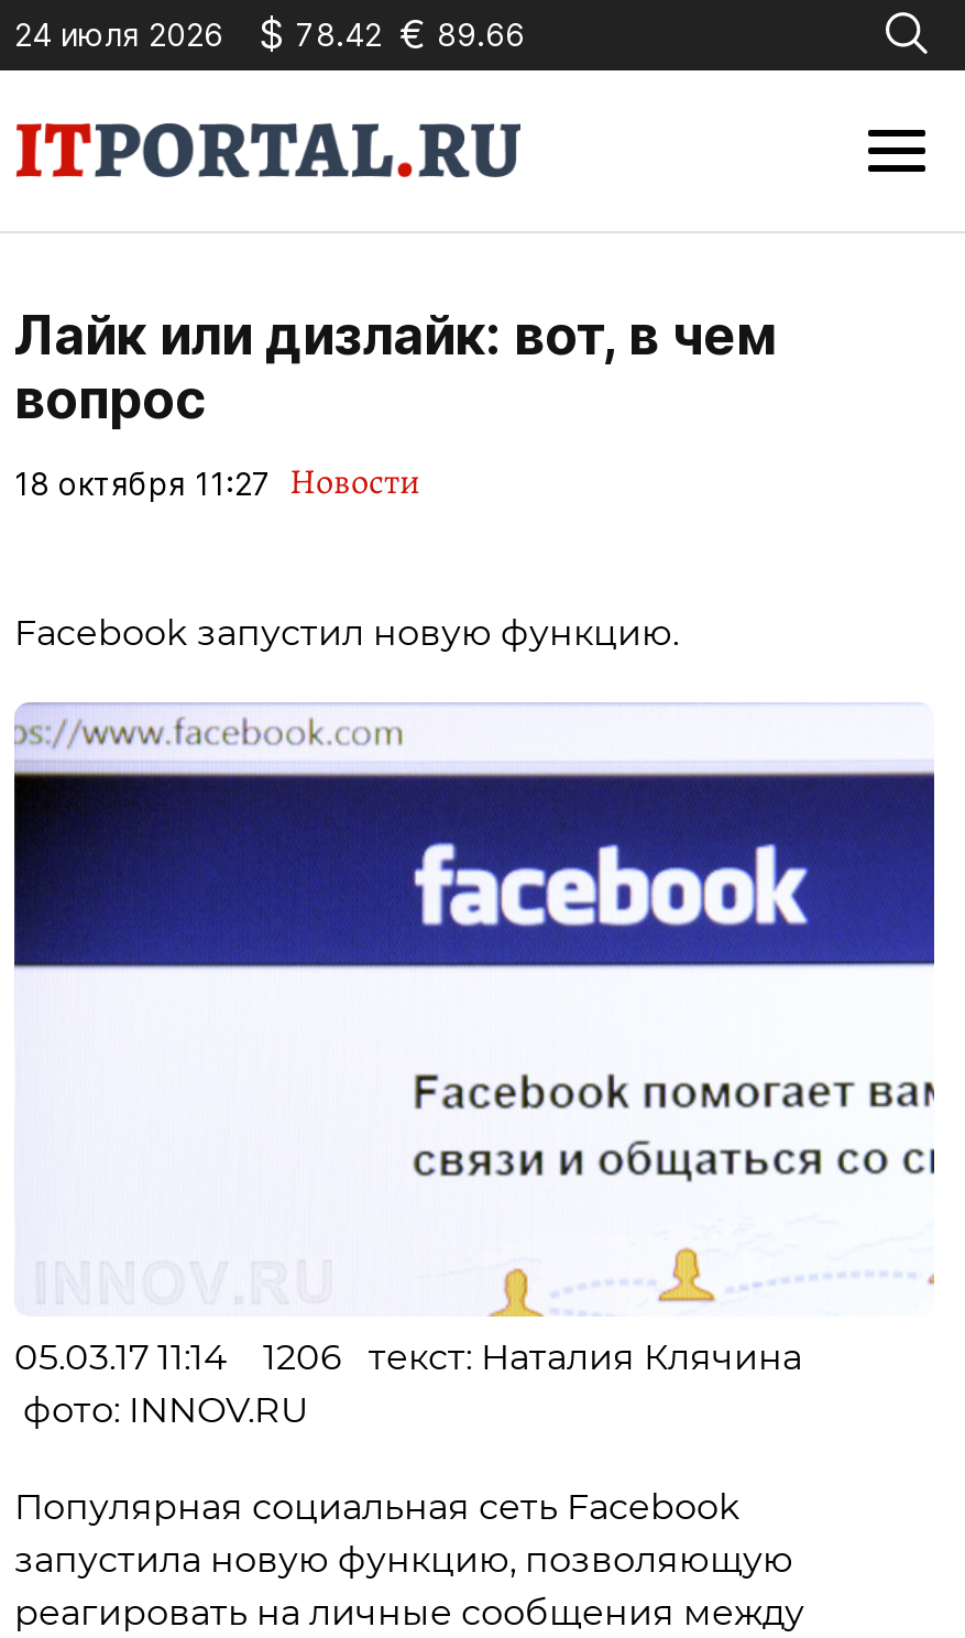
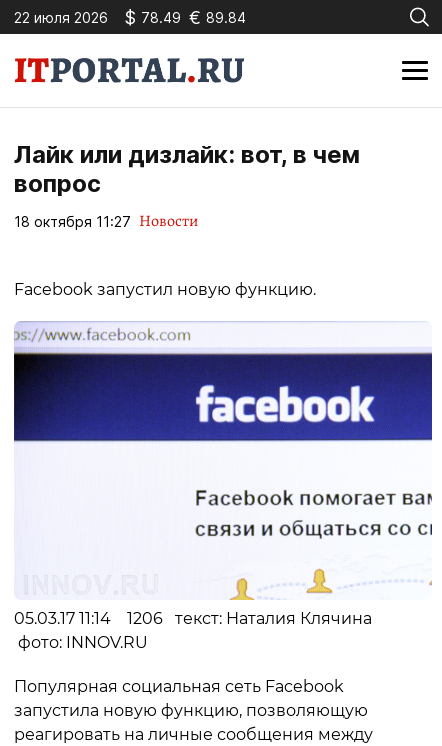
- 24 июля 2026
+ 22 июля 2026

- $ 78.42 € 89.66
+ $ 78.49 € 89.84
